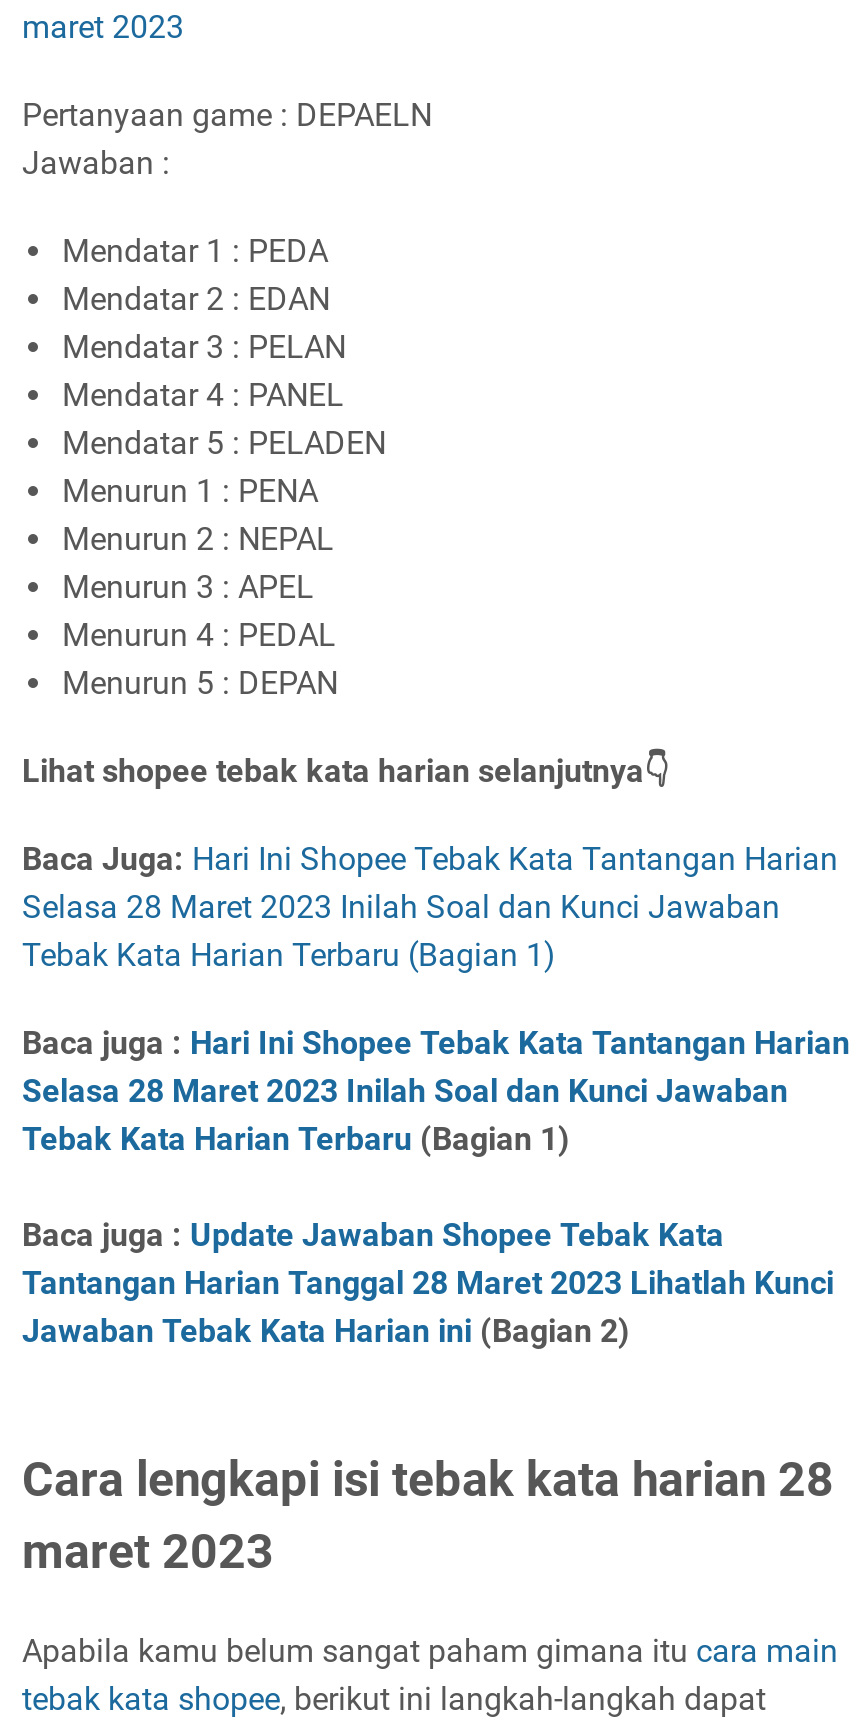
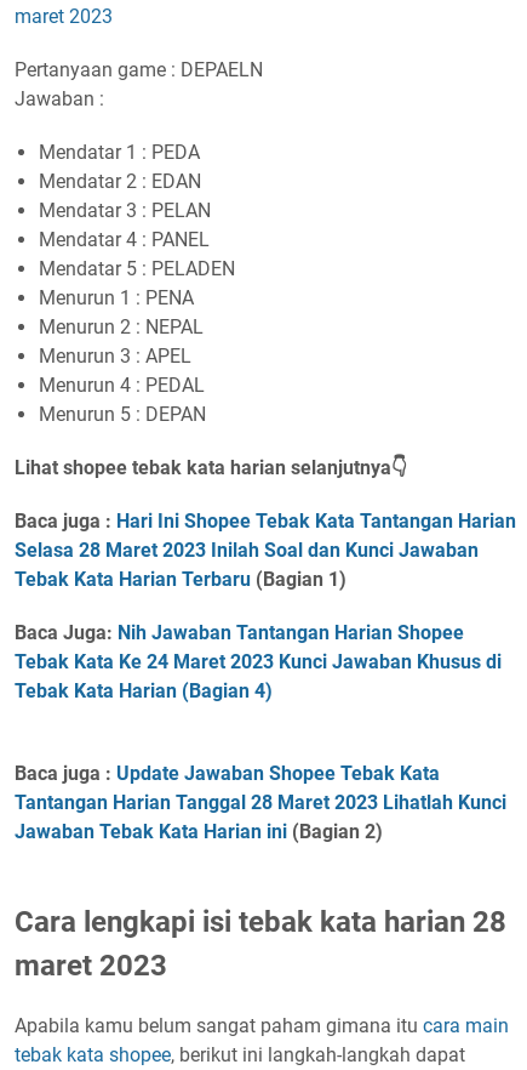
- Baca Juga: Hari Ini Shopee Tebak Kata Tantangan Harian
- Selasa 28 Maret 2023 Inilah Soal dan Kunci Jawaban
- Tebak Kata Harian Terbaru (Bagian 1)

moved up: Baca juga : Hari Ini Shopee Tebak Kata Tantangan Harian | Selasa 28 Maret 2023 Inilah Soal dan Kunci Jawaban | Tebak Kata Harian Terbaru (Bagian 1)

+ Baca Juga: Nih Jawaban Tantangan Harian Shopee
+ Tebak Kata Ke 24 Maret 2023 Kunci Jawaban Khusus di
+ Tebak Kata Harian (Bagian 4)
